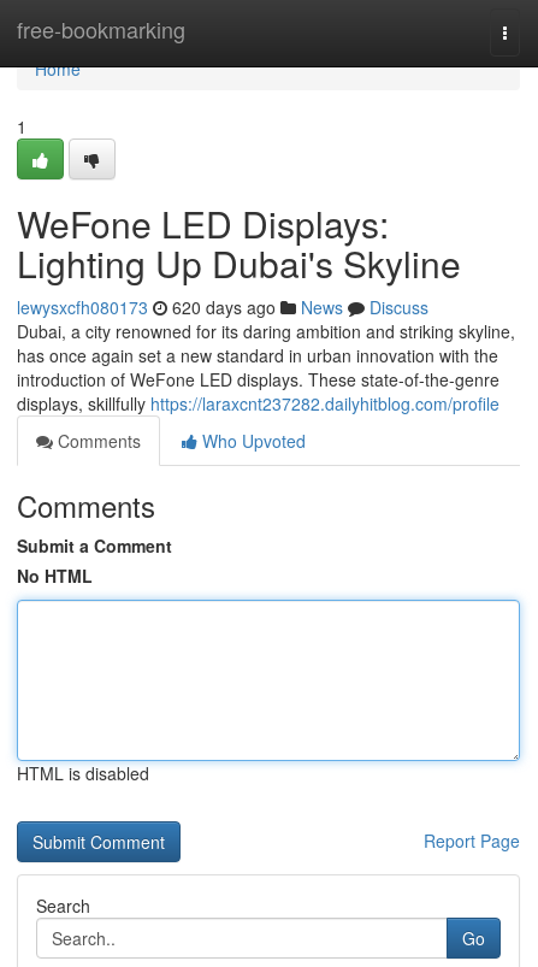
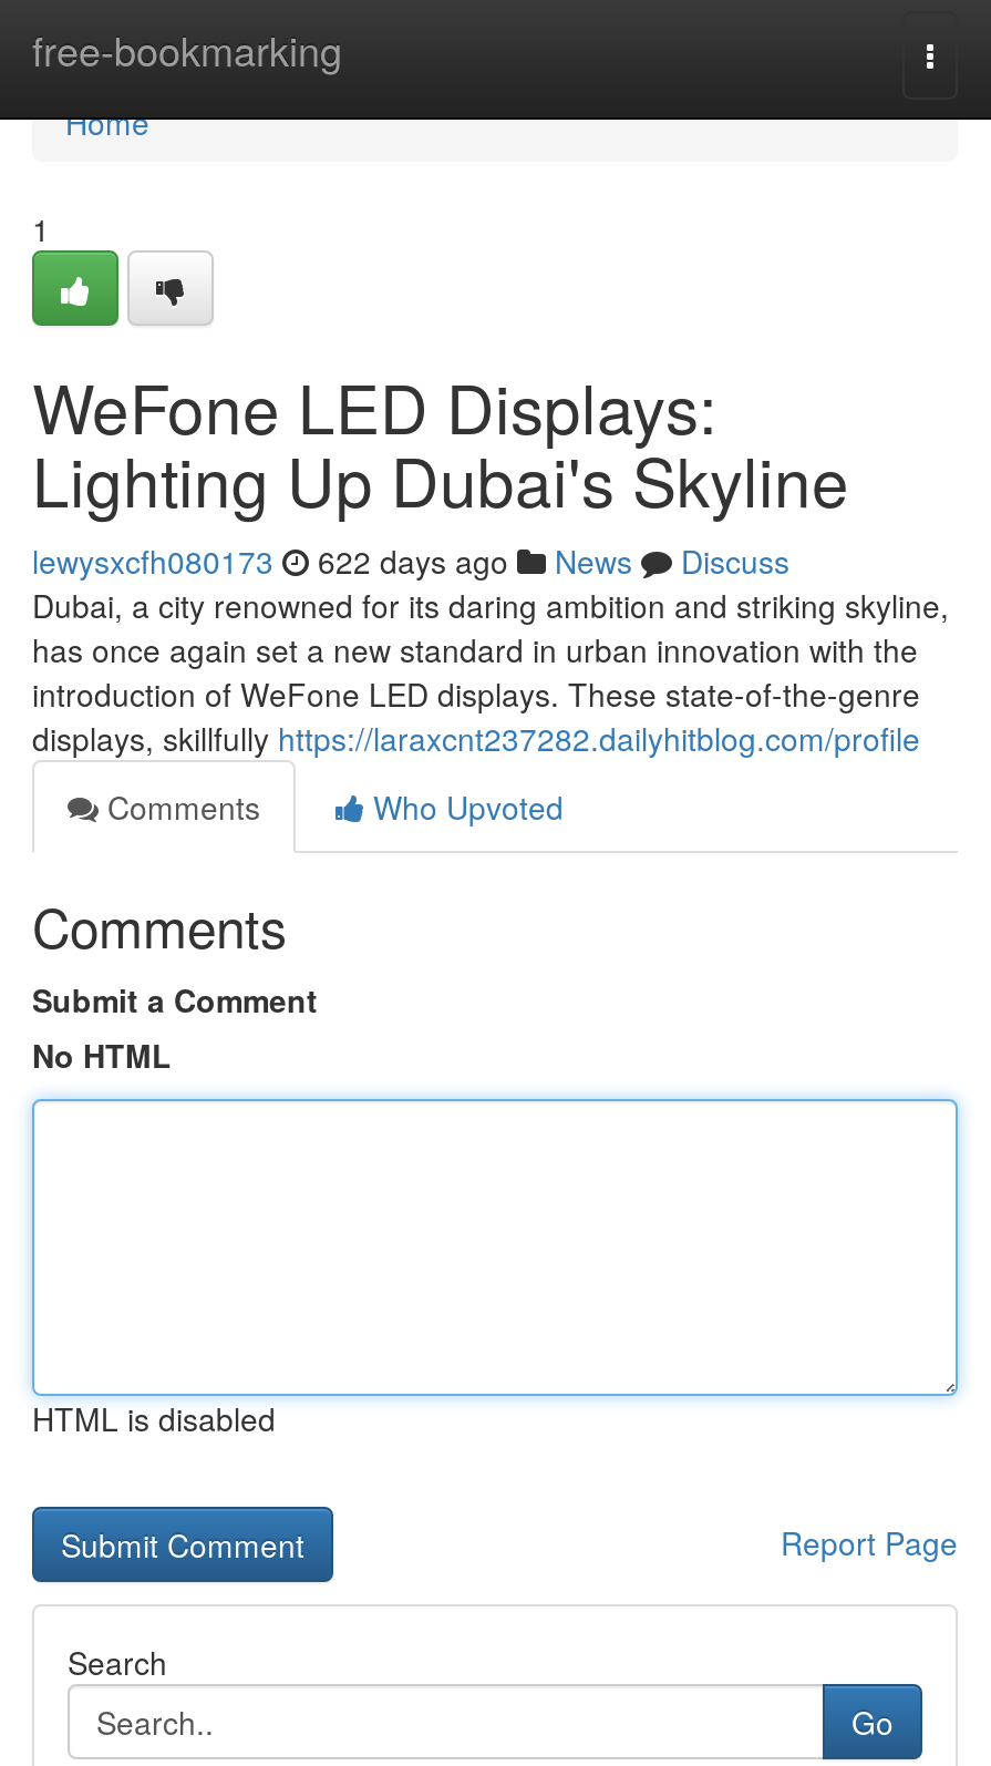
- lewysxcfh080173 620 days ago News Discuss
+ lewysxcfh080173 622 days ago News Discuss
